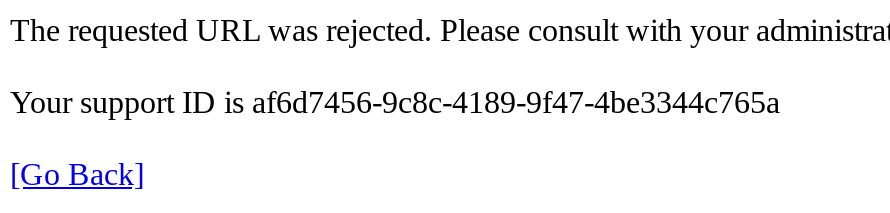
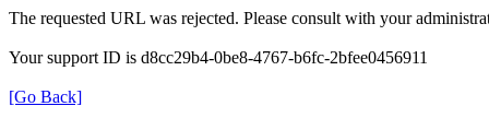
- Your support ID is af6d7456-9c8c-4189-9f47-4be3344c765a
+ Your support ID is d8cc29b4-0be8-4767-b6fc-2bfee0456911
